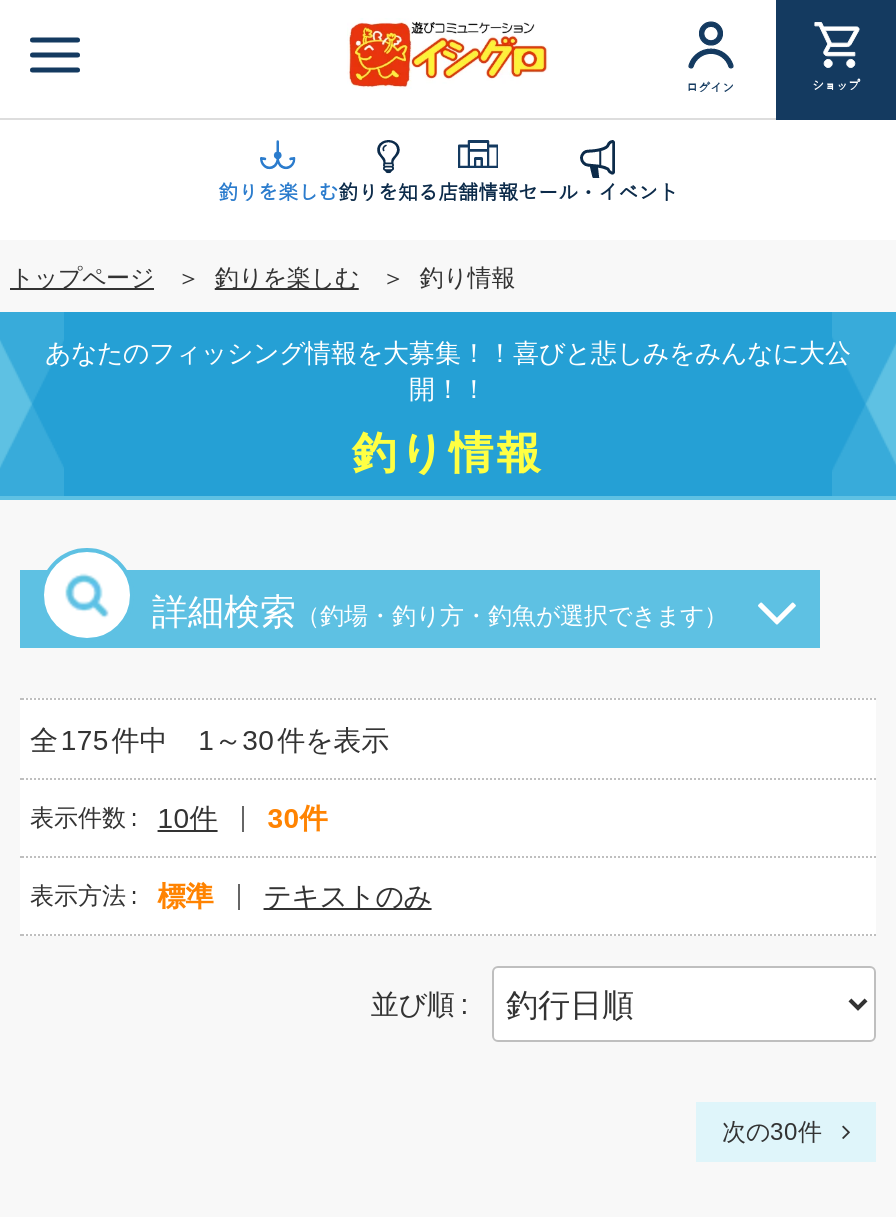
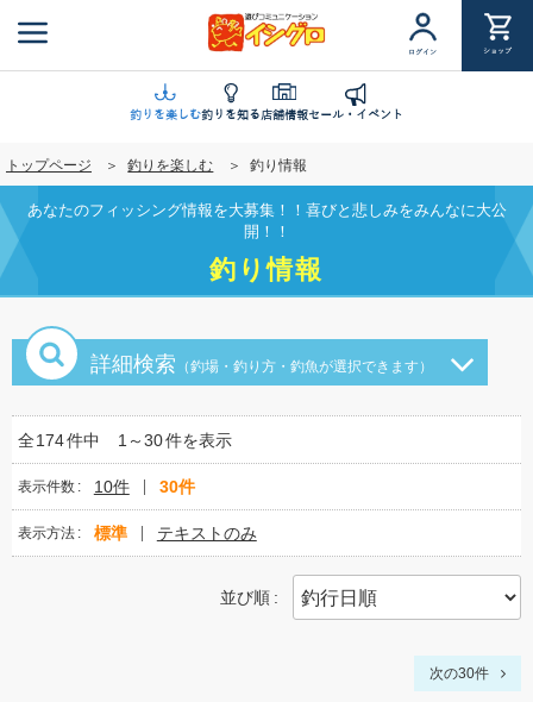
- 全 175 件中 1～30 件を表示
+ 全 174 件中 1～30 件を表示
